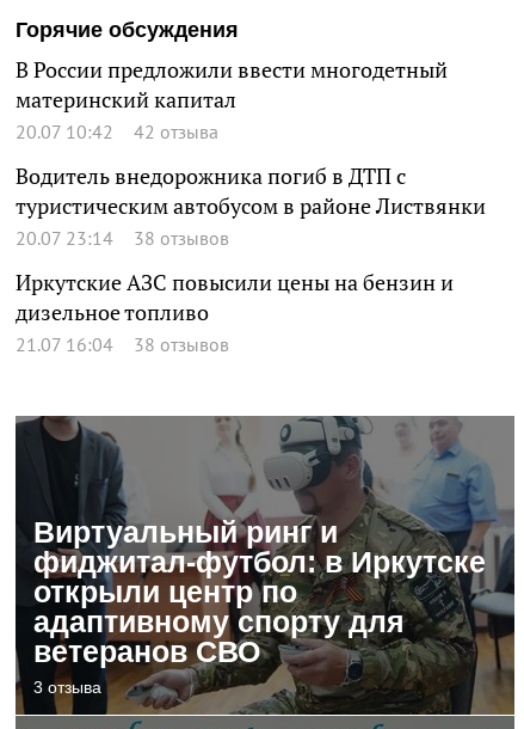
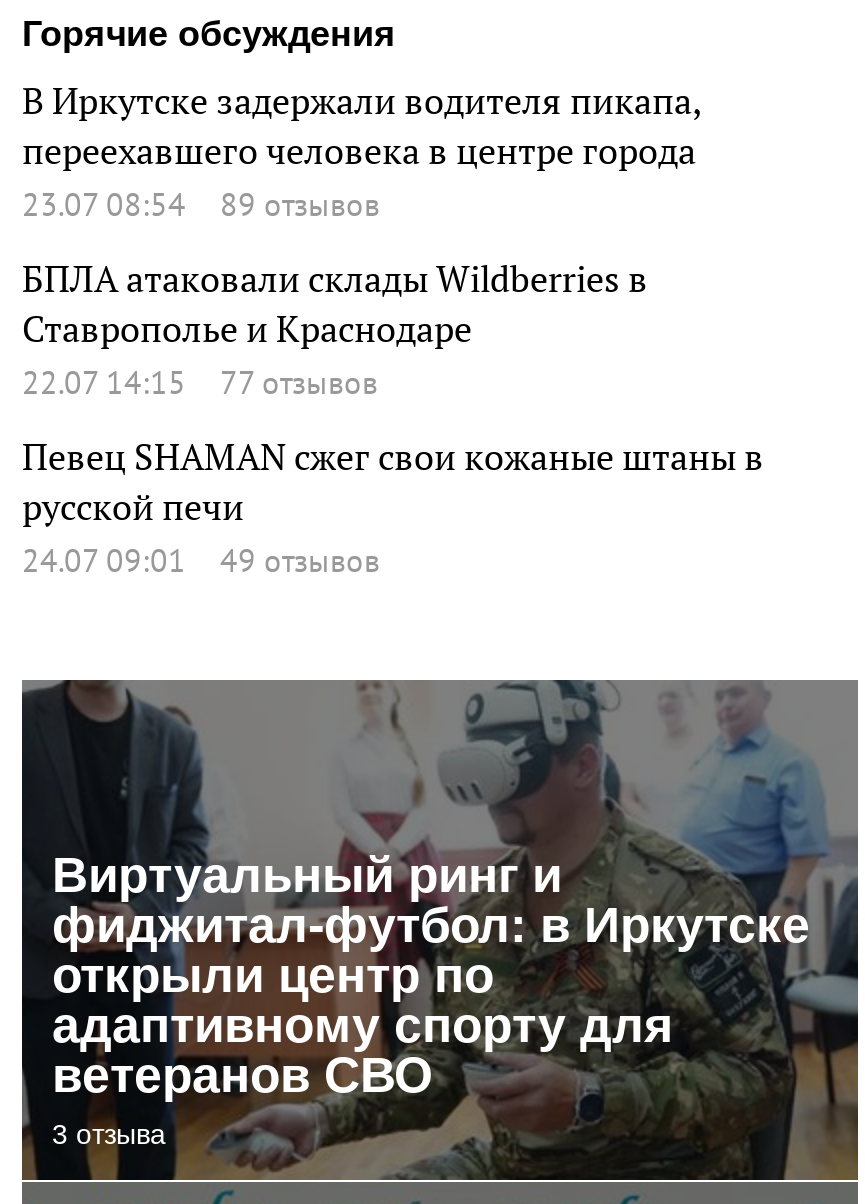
- В России предложили ввести многодетный
- материнский капитал
- 20.07 10:42
- 42 отзыва
+ В Иркутске задержали водителя пикапа,
+ переехавшего человека в центре города
+ 23.07 08:54
+ 89 отзывов

- Водитель внедорожника погиб в ДТП с
- туристическим автобусом в районе Листвянки
- 20.07 23:14
- 38 отзывов
+ БПЛА атаковали склады Wildberries в
+ Ставрополье и Краснодаре
+ 22.07 14:15
+ 77 отзывов

- Иркутские АЗС повысили цены на бензин и
- дизельное топливо
- 21.07 16:04
- 38 отзывов
+ Певец SHAMAN сжег свои кожаные штаны в
+ русской печи
+ 24.07 09:01
+ 49 отзывов
